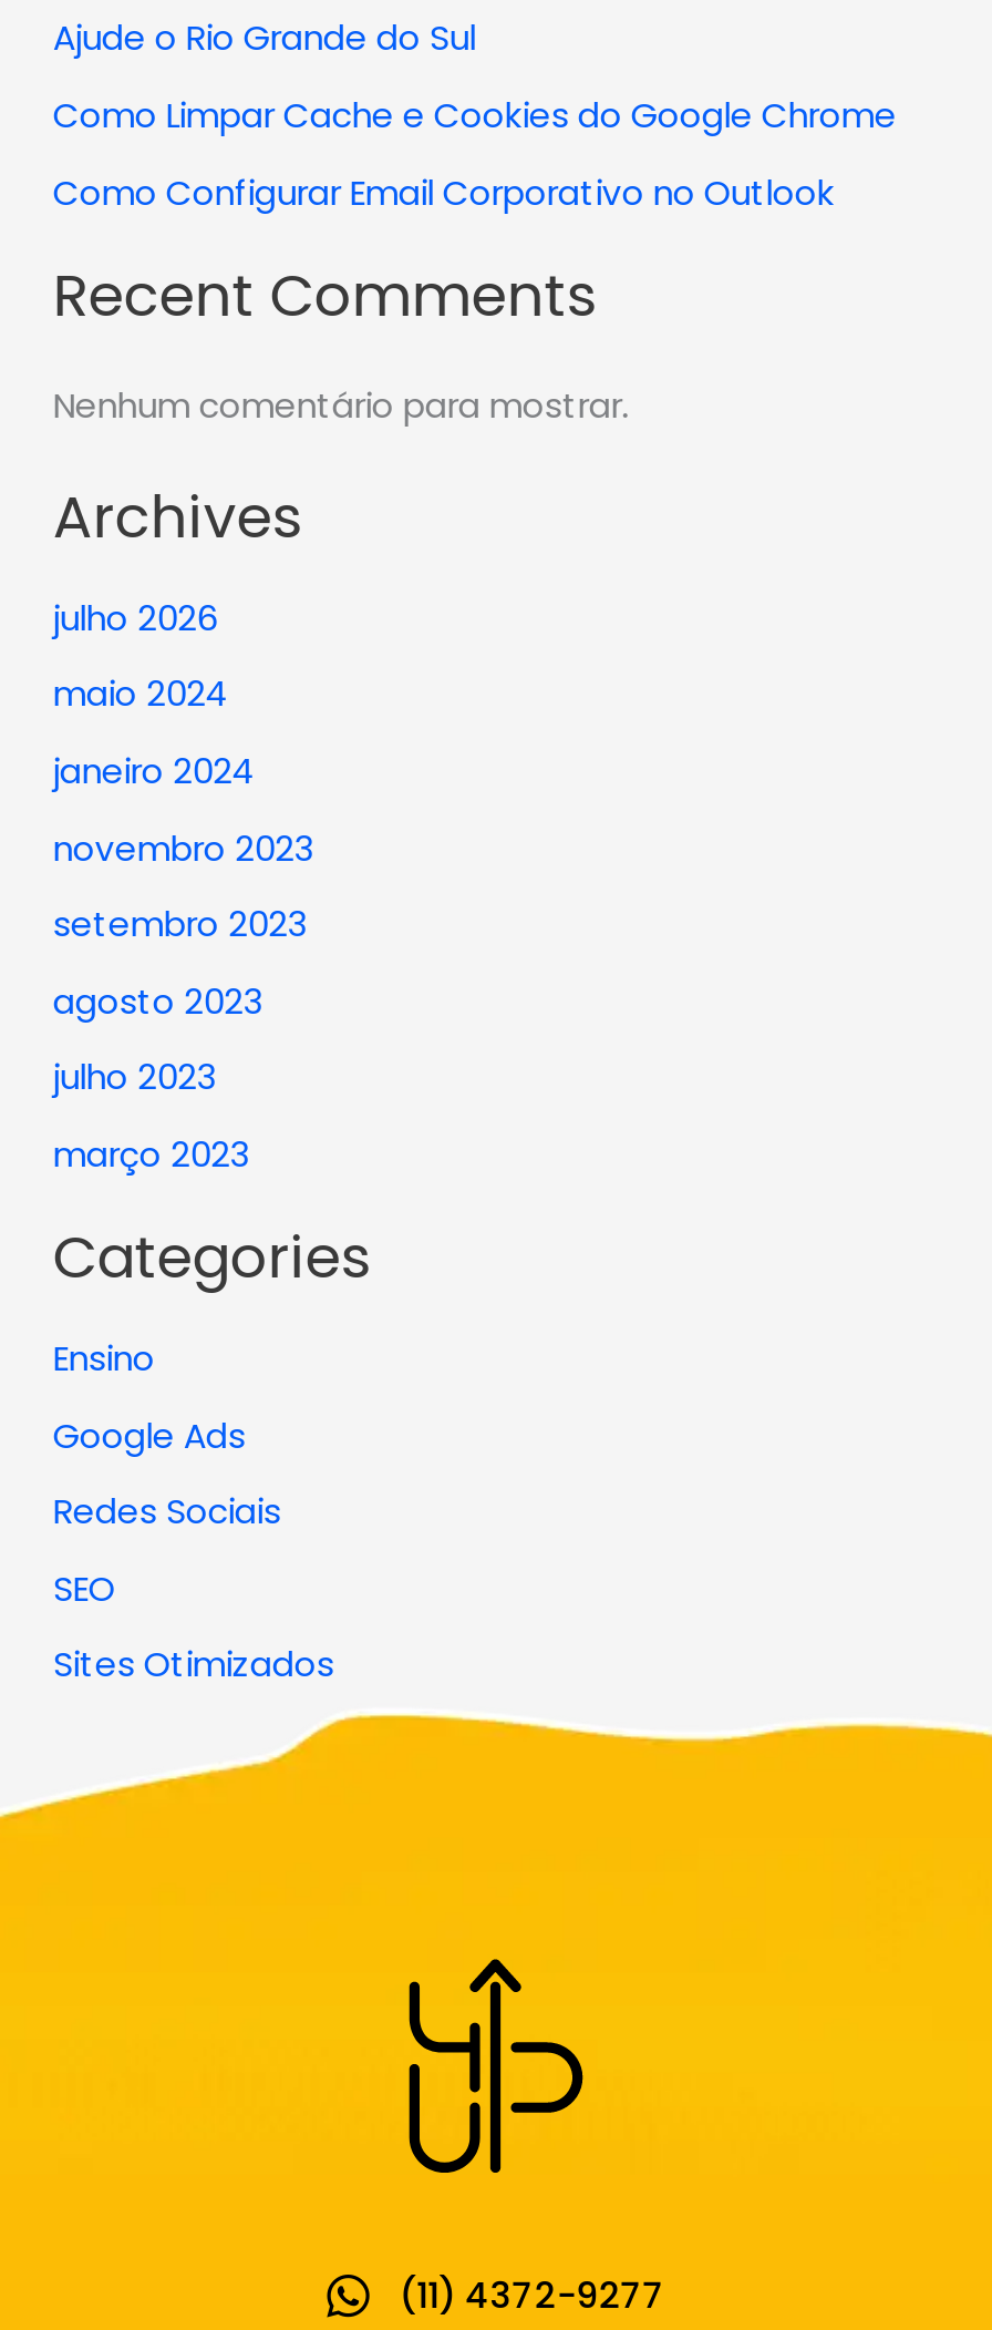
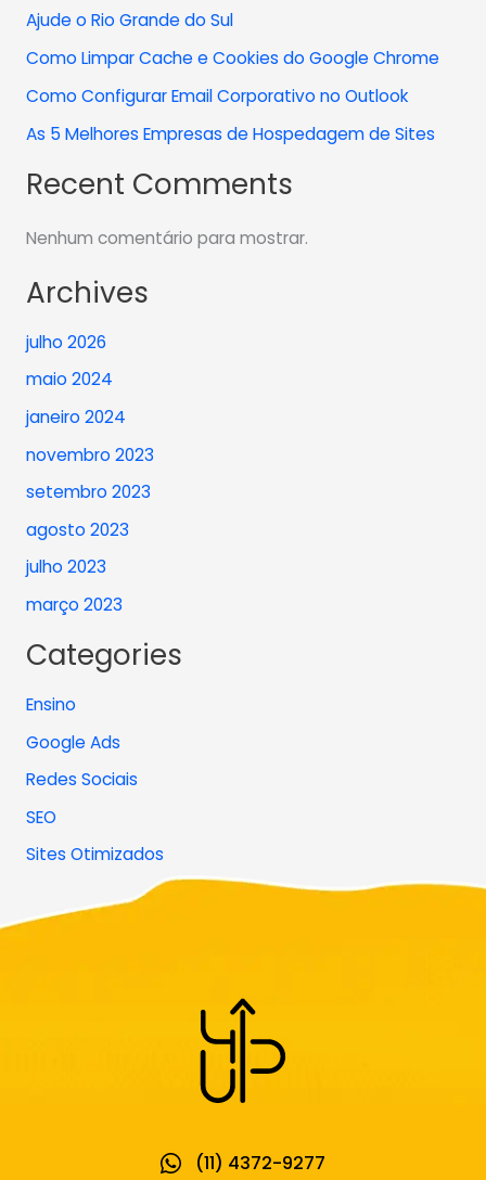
+ As 5 Melhores Empresas de Hospedagem de Sites
